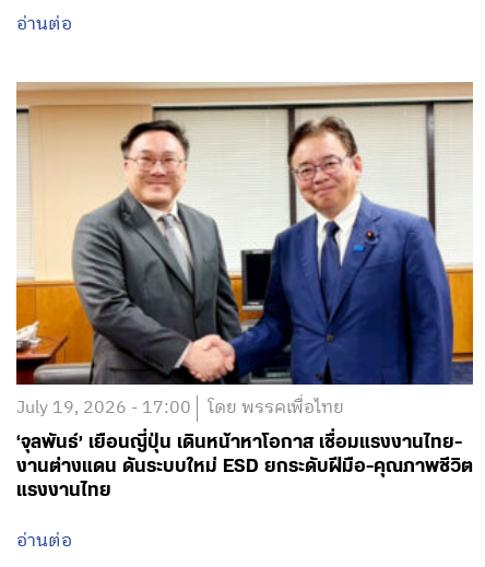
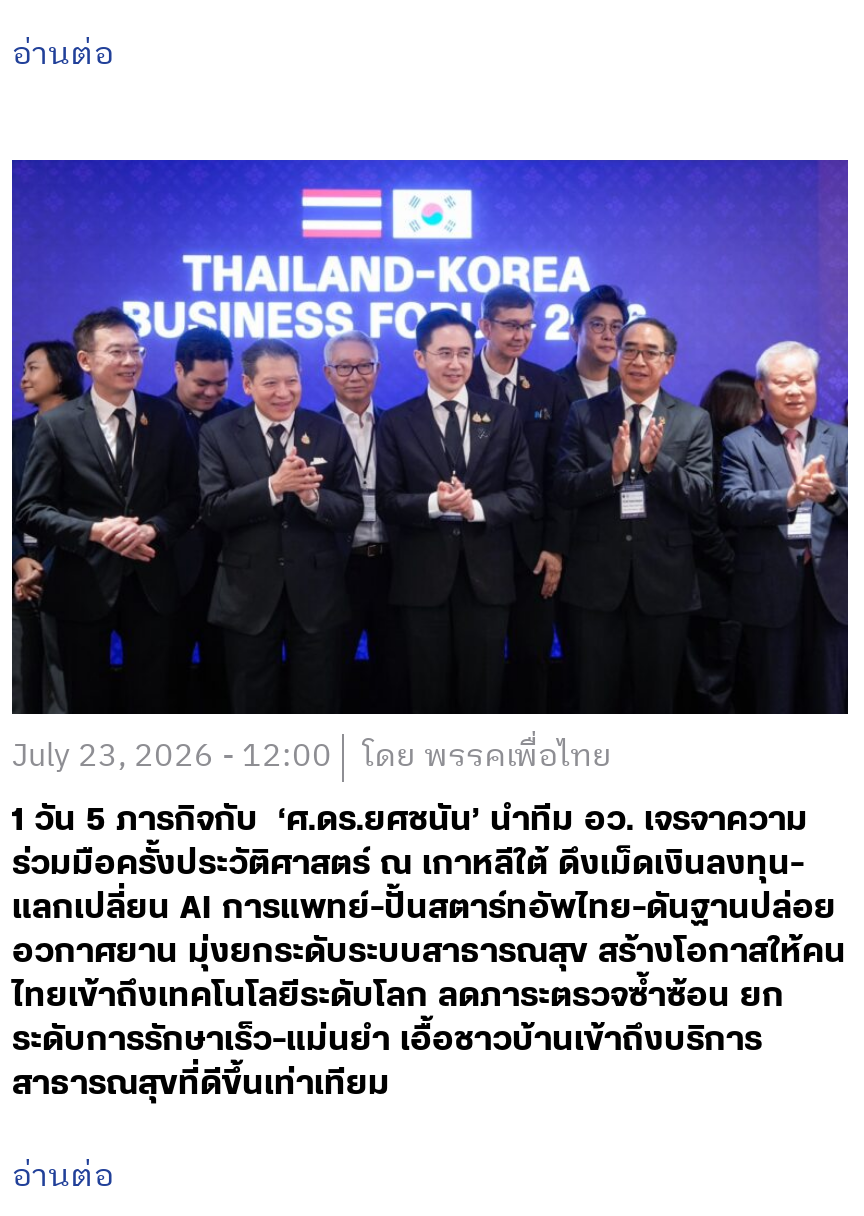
- [image]
- July 19, 2026 - 17:00 โดย พรรคเพื่อไทย
- ‘จุลพันธ์’ เยือนญี่ปุ่น เดินหน้าหาโอกาส เชื่อมแรงงานไทย-
- งานต่างแดน ดันระบบใหม่ ESD ยกระดับฝีมือ-คุณภาพชีวิต
- แรงงานไทย
+ [image]
+ July 23, 2026 - 12:00 โดย พรรคเพื่อไทย
+ 1 วัน 5 ภารกิจกับ ‘ศ.ดร.ยศชนัน’ นำทีม อว. เจรจาความ
+ ร่วมมือครั้งประวัติศาสตร์ ณ เกาหลีใต้ ดึงเม็ดเงินลงทุน-
+ แลกเปลี่ยน AI การแพทย์-ปั้นสตาร์ทอัพไทย-ดันฐานปล่อย
+ อวกาศยาน มุ่งยกระดับระบบสาธารณสุข สร้างโอกาสให้คน
+ ไทยเข้าถึงเทคโนโลยีระดับโลก ลดภาระตรวจซ้ำซ้อน ยก
+ ระดับการรักษาเร็ว-แม่นยำ เอื้อชาวบ้านเข้าถึงบริการ
+ สาธารณสุขที่ดีขึ้นเท่าเทียม
